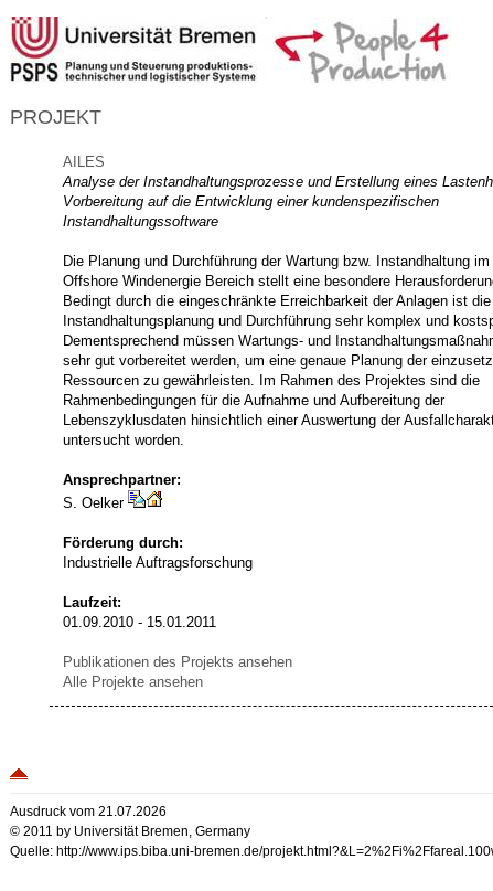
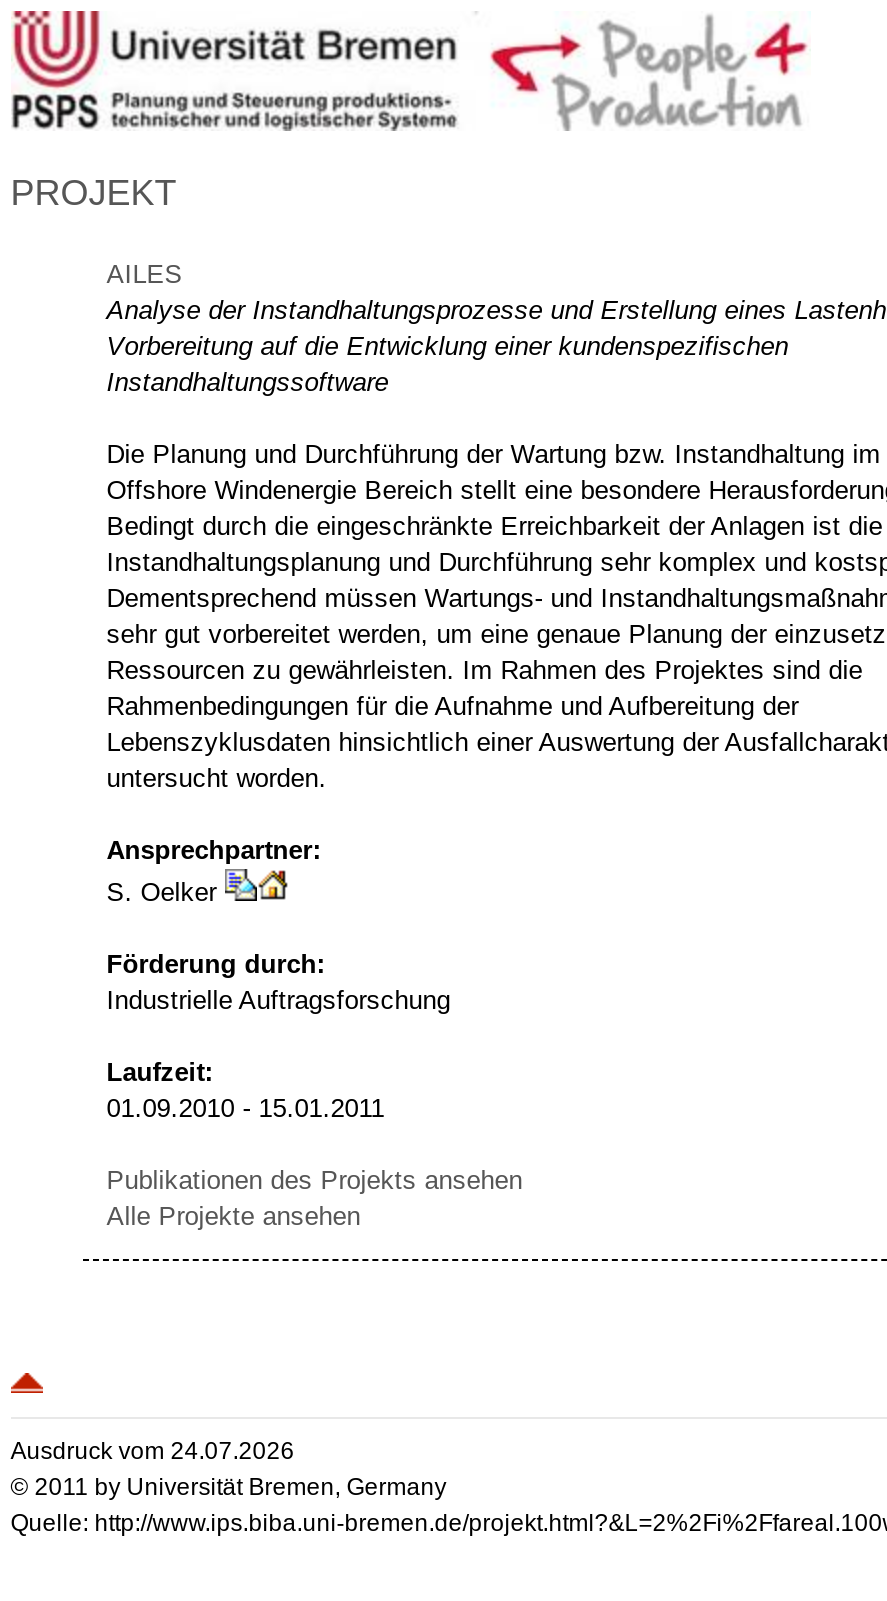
- Ausdruck vom 21.07.2026
+ Ausdruck vom 24.07.2026
